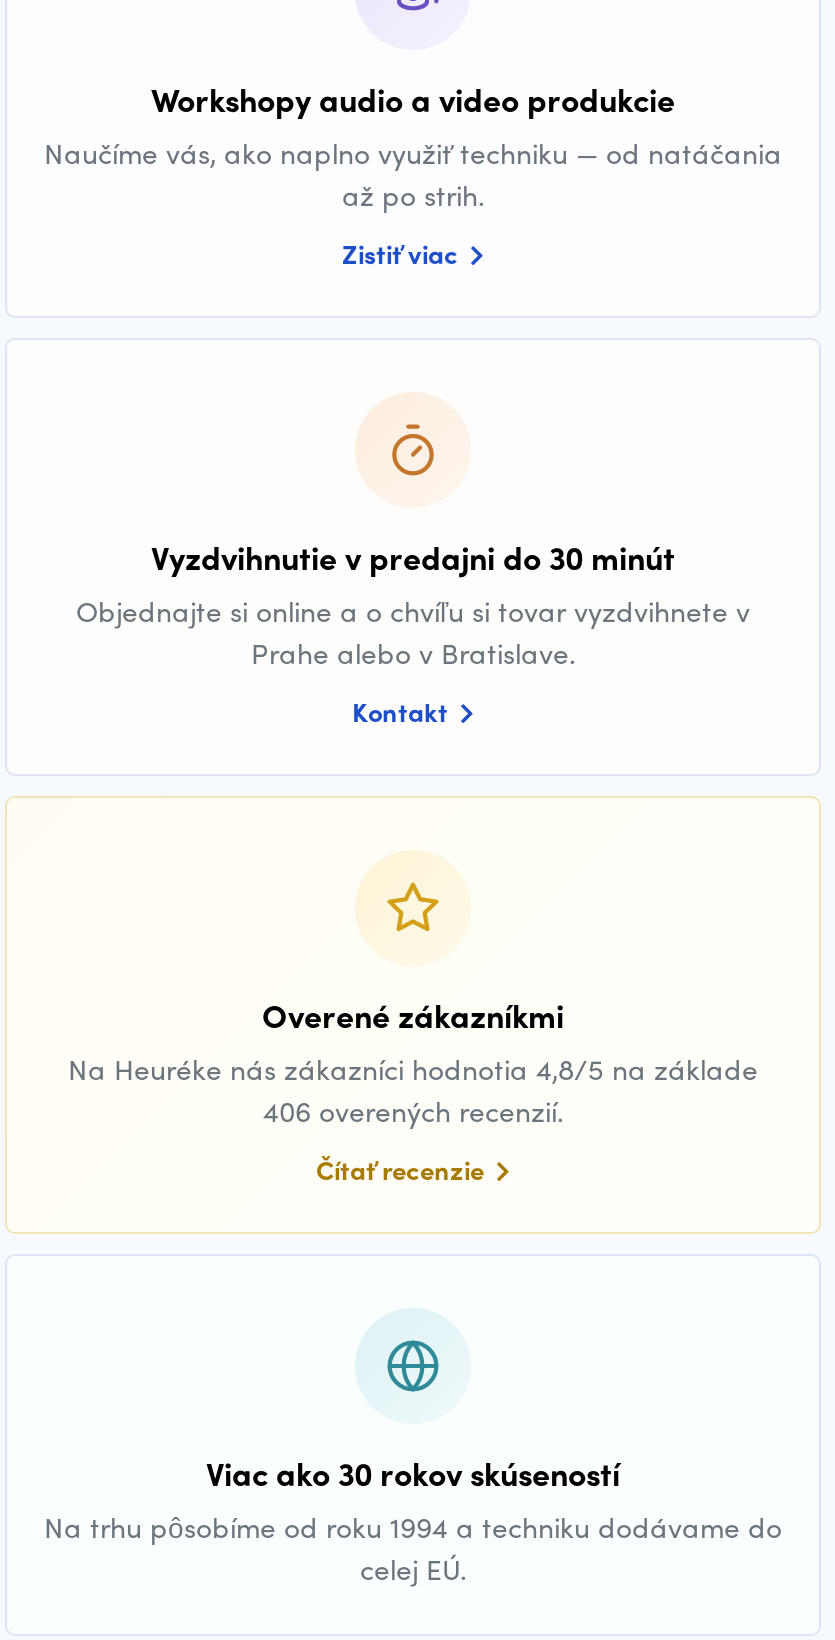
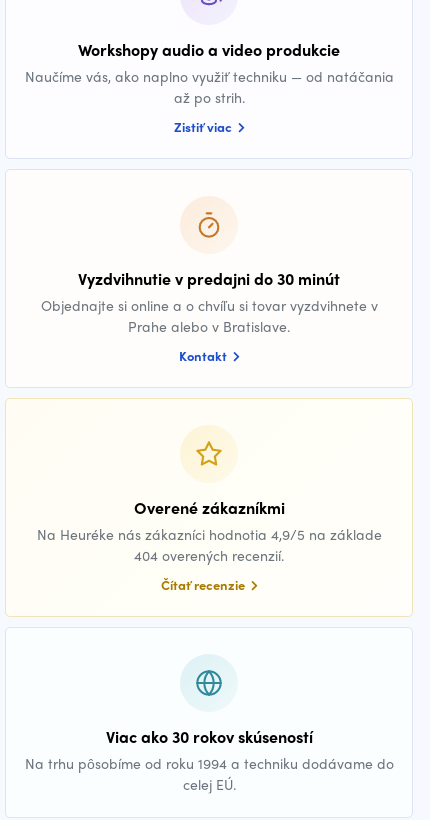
- Na Heuréke nás zákazníci hodnotia 4,8/5 na základe
+ Na Heuréke nás zákazníci hodnotia 4,9/5 na základe

- 406 overených recenzií.
+ 404 overených recenzií.
